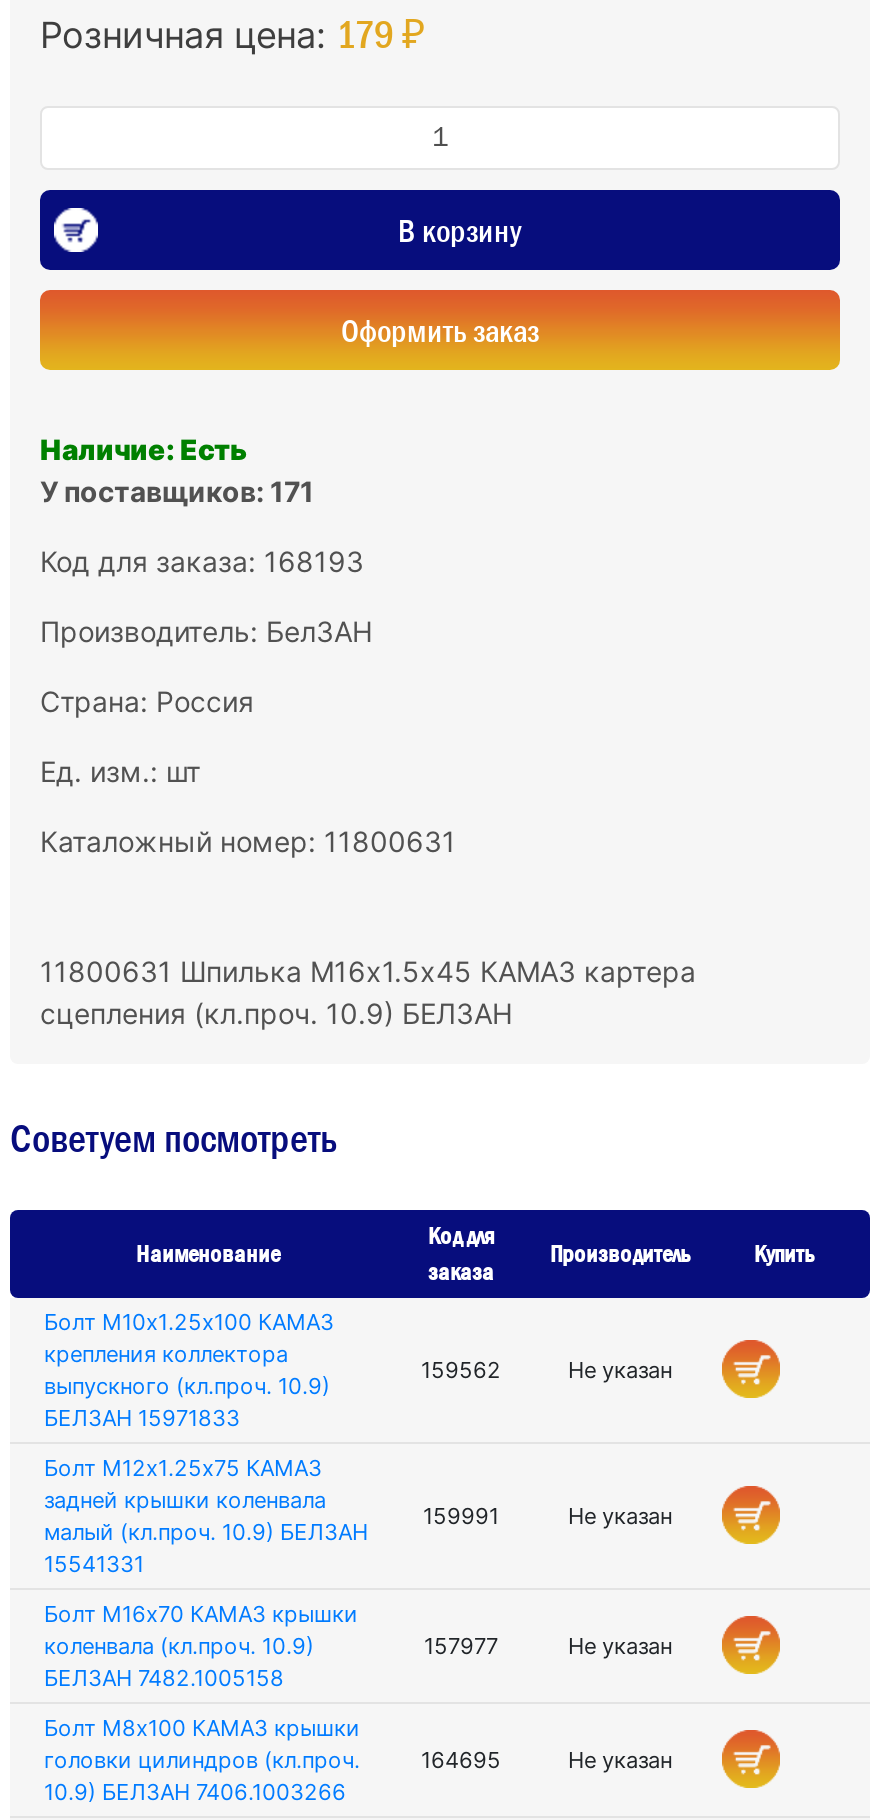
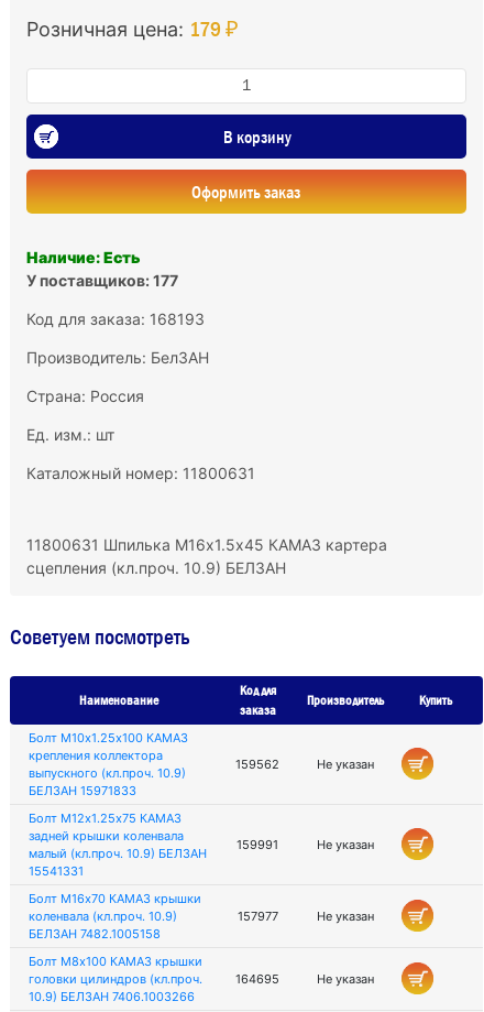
- У поставщиков: 171
+ У поставщиков: 177
